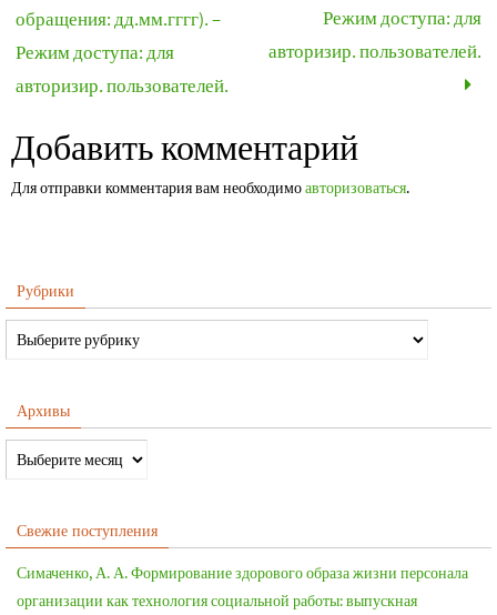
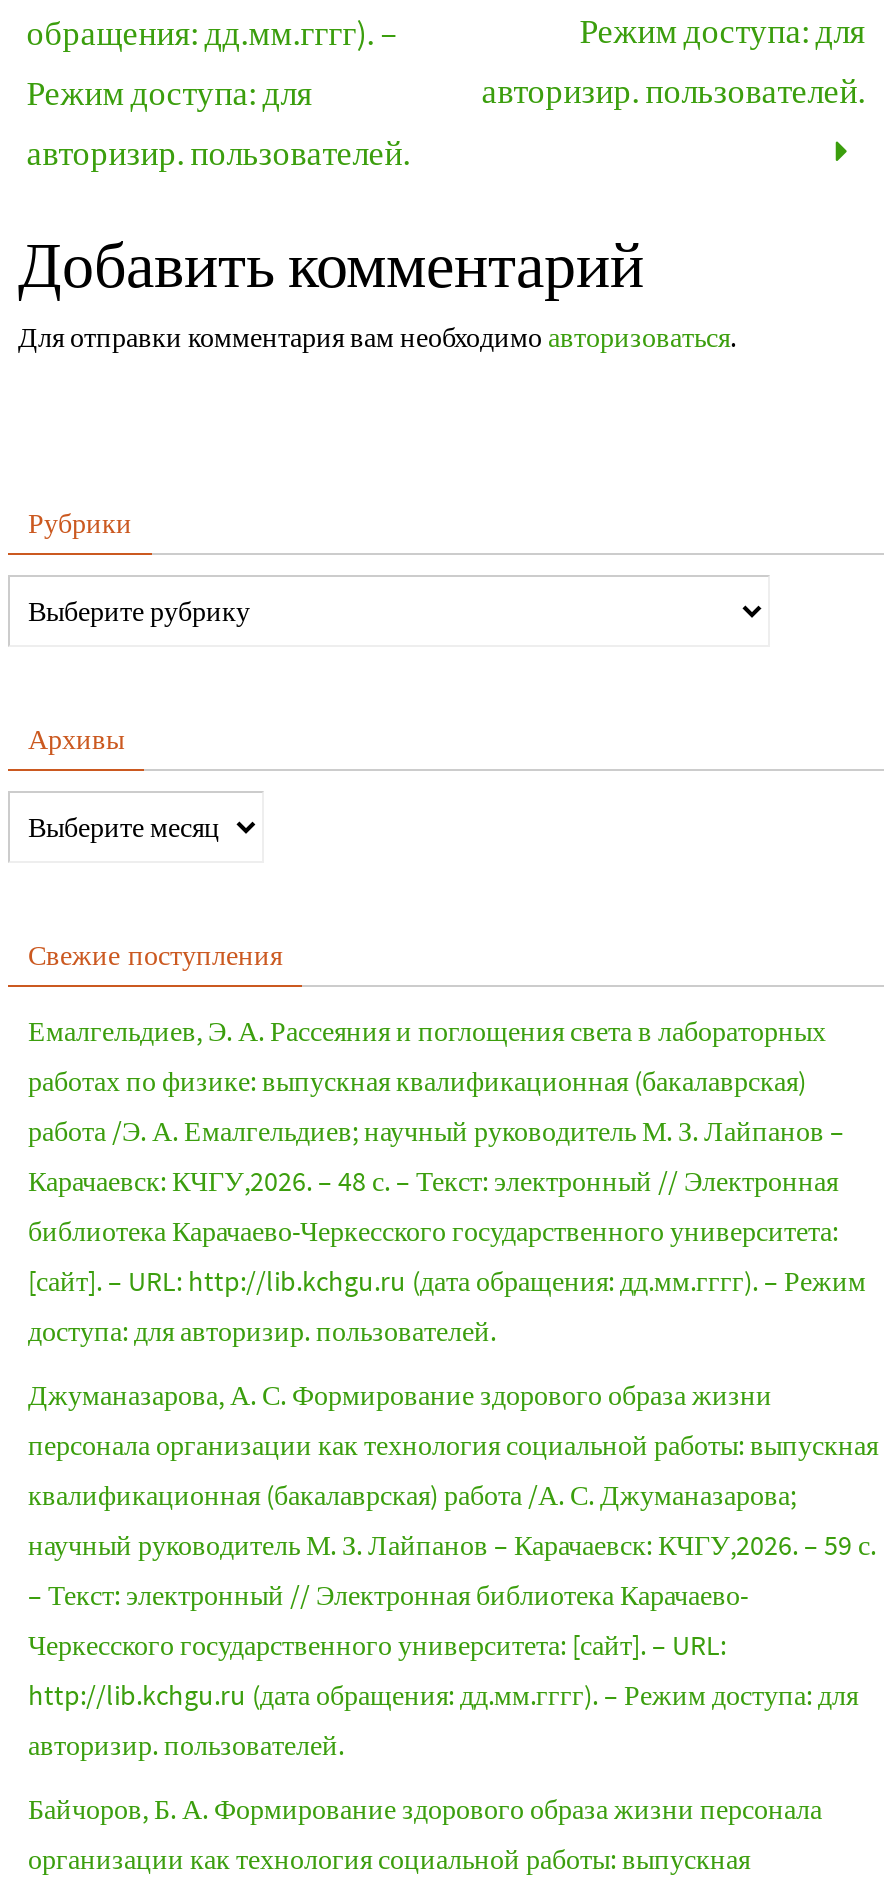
- Симаченко, А. А. Формирование здорового образа жизни персонала
+ Емалгельдиев, Э. А. Рассеяния и поглощения света в лабораторных
+ работах по физике: выпускная квалификационная (бакалаврская)
+ работа /Э. А. Емалгельдиев; научный руководитель М. З. Лайпанов –
+ Карачаевск: КЧГУ,2026. – 48 с. – Текст: электронный // Электронная
+ библиотека Карачаево-Черкесского государственного университета:
+ [сайт]. – URL: http://lib.kchgu.ru (дата обращения: дд.мм.гггг). – Режим
+ доступа: для авторизир. пользователей.
+ Джуманазарова, А. С. Формирование здорового образа жизни
+ персонала организации как технология социальной работы: выпускная
+ квалификационная (бакалаврская) работа /А. С. Джуманазарова;
+ научный руководитель М. З. Лайпанов – Карачаевск: КЧГУ,2026. – 59 с.
+ – Текст: электронный // Электронная библиотека Карачаево-
+ Черкесского государственного университета: [сайт]. – URL:
+ http://lib.kchgu.ru (дата обращения: дд.мм.гггг). – Режим доступа: для
+ авторизир. пользователей.
+ Байчоров, Б. А. Формирование здорового образа жизни персонала
